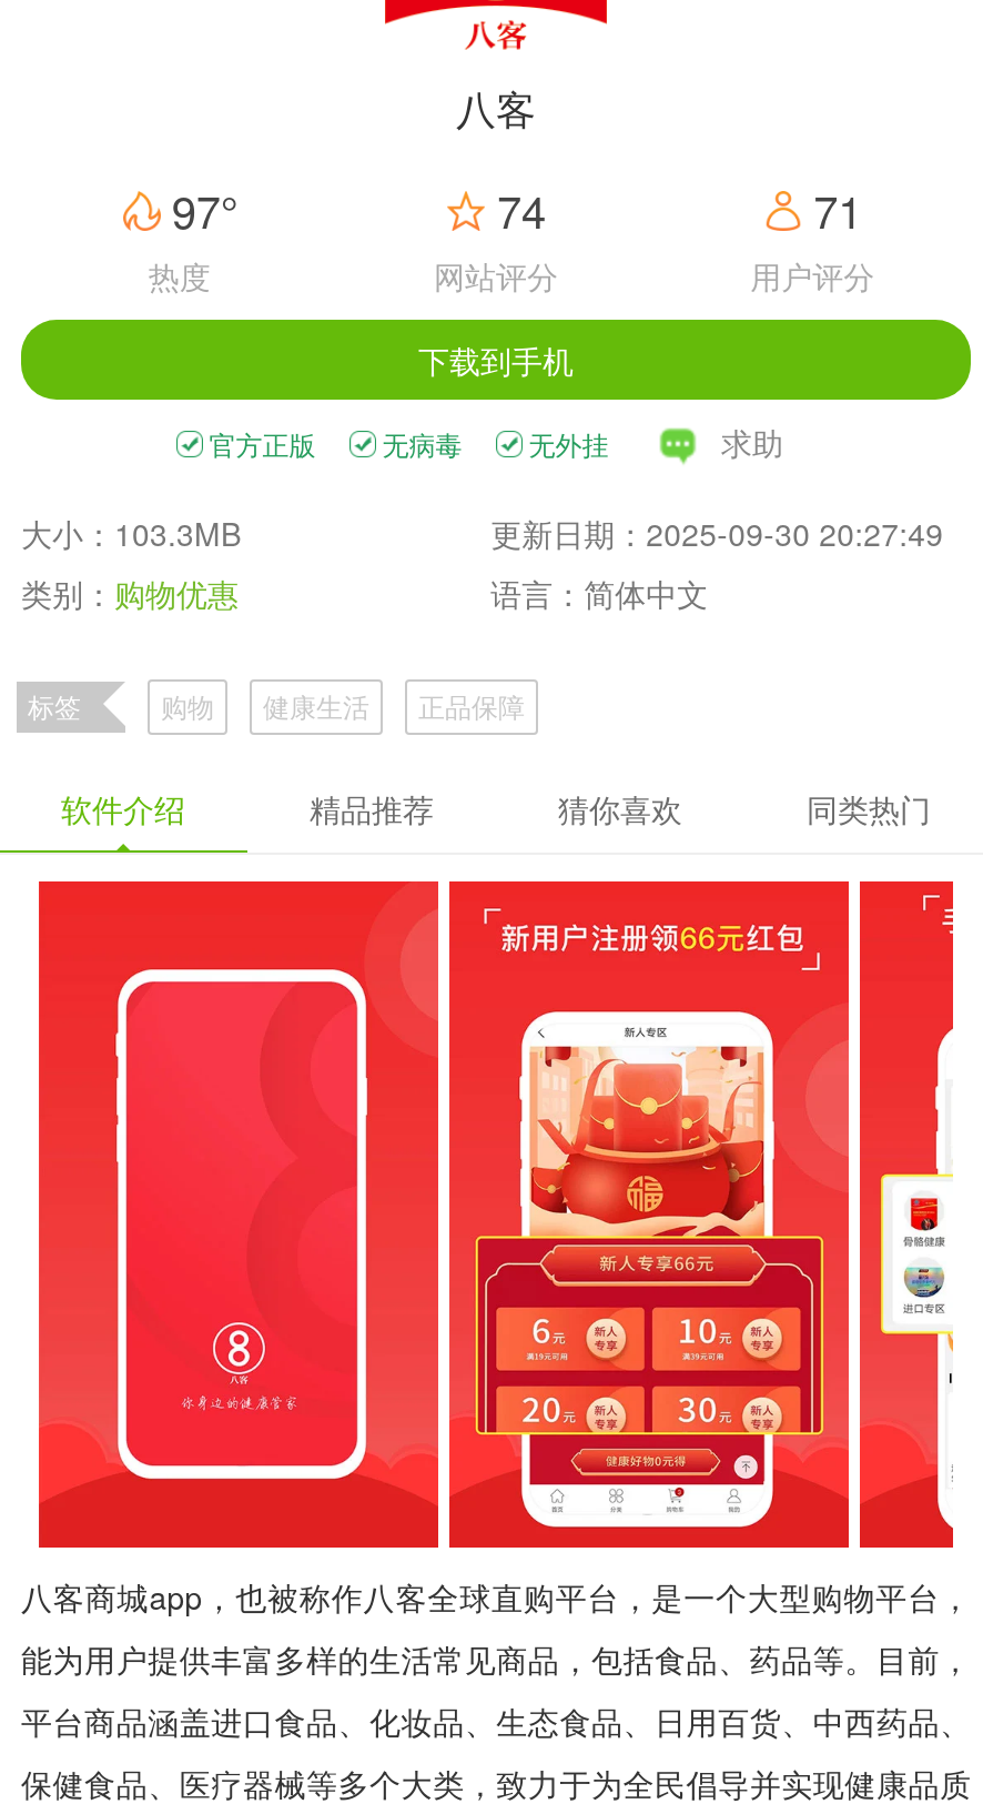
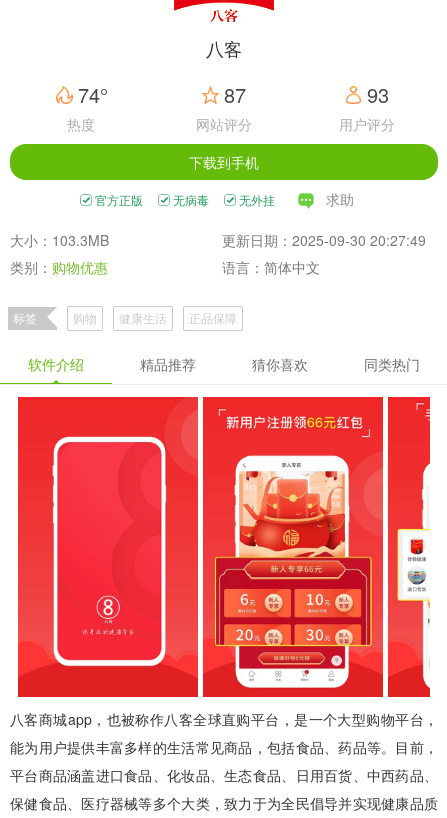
- 97°
+ 74°

- 74
+ 87

- 71
+ 93
